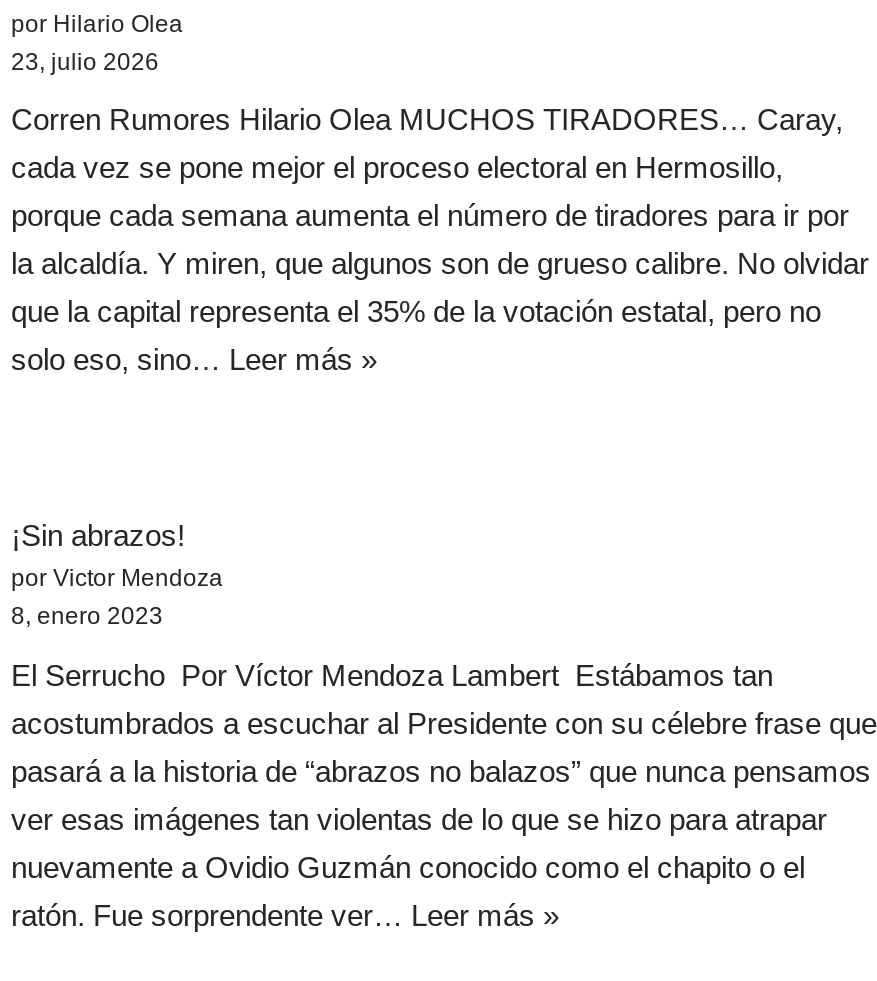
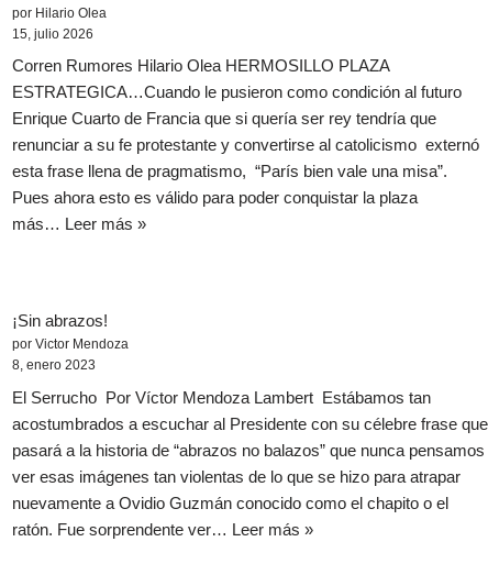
- 23, julio 2026
+ 15, julio 2026

- Corren Rumores Hilario Olea MUCHOS TIRADORES… Caray,
- cada vez se pone mejor el proceso electoral en Hermosillo,
- porque cada semana aumenta el número de tiradores para ir por
- la alcaldía. Y miren, que algunos son de grueso calibre. No olvidar
- que la capital representa el 35% de la votación estatal, pero no
- solo eso, sino… Leer más »
+ Corren Rumores Hilario Olea HERMOSILLO PLAZA
+ ESTRATEGICA…Cuando le pusieron como condición al futuro
+ Enrique Cuarto de Francia que si quería ser rey tendría que
+ renunciar a su fe protestante y convertirse al catolicismo externó
+ esta frase llena de pragmatismo, “París bien vale una misa”.
+ Pues ahora esto es válido para poder conquistar la plaza
+ más… Leer más »
